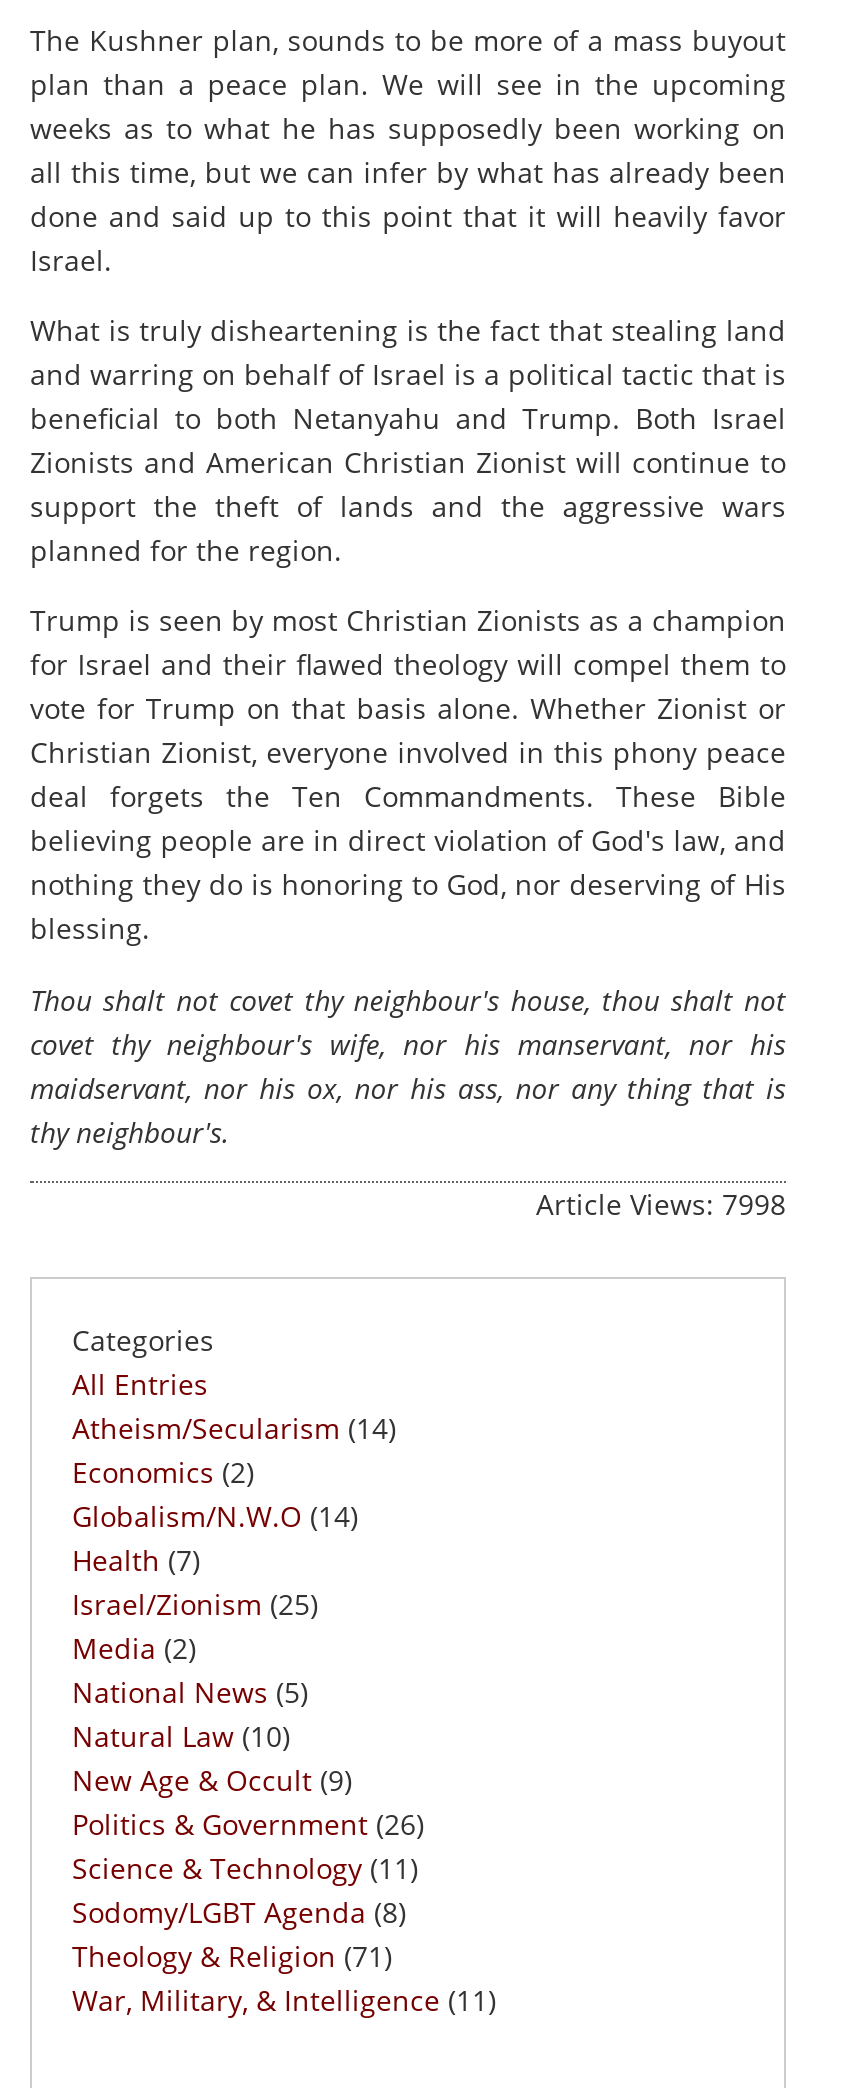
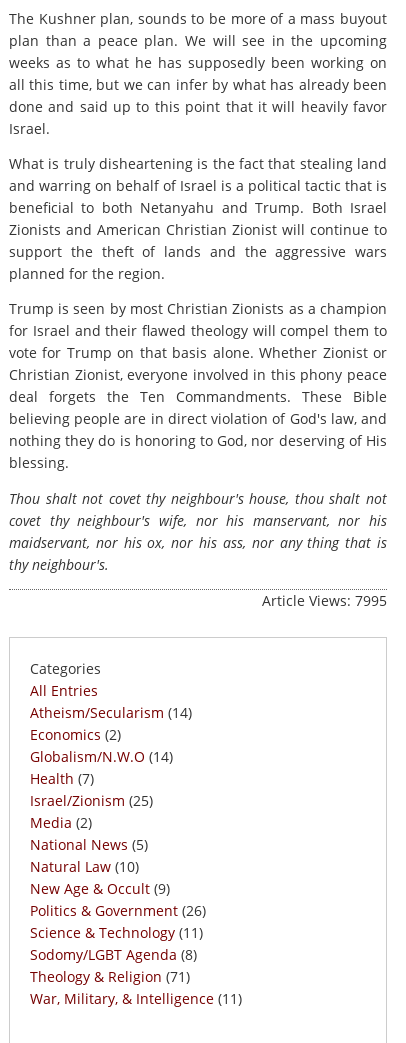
- Article Views: 7998
+ Article Views: 7995
